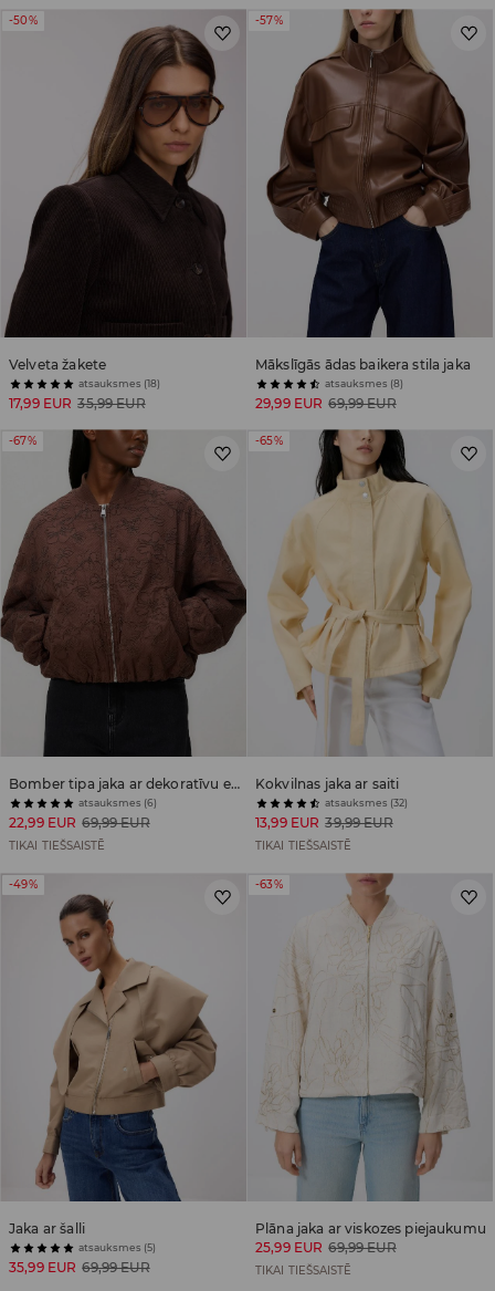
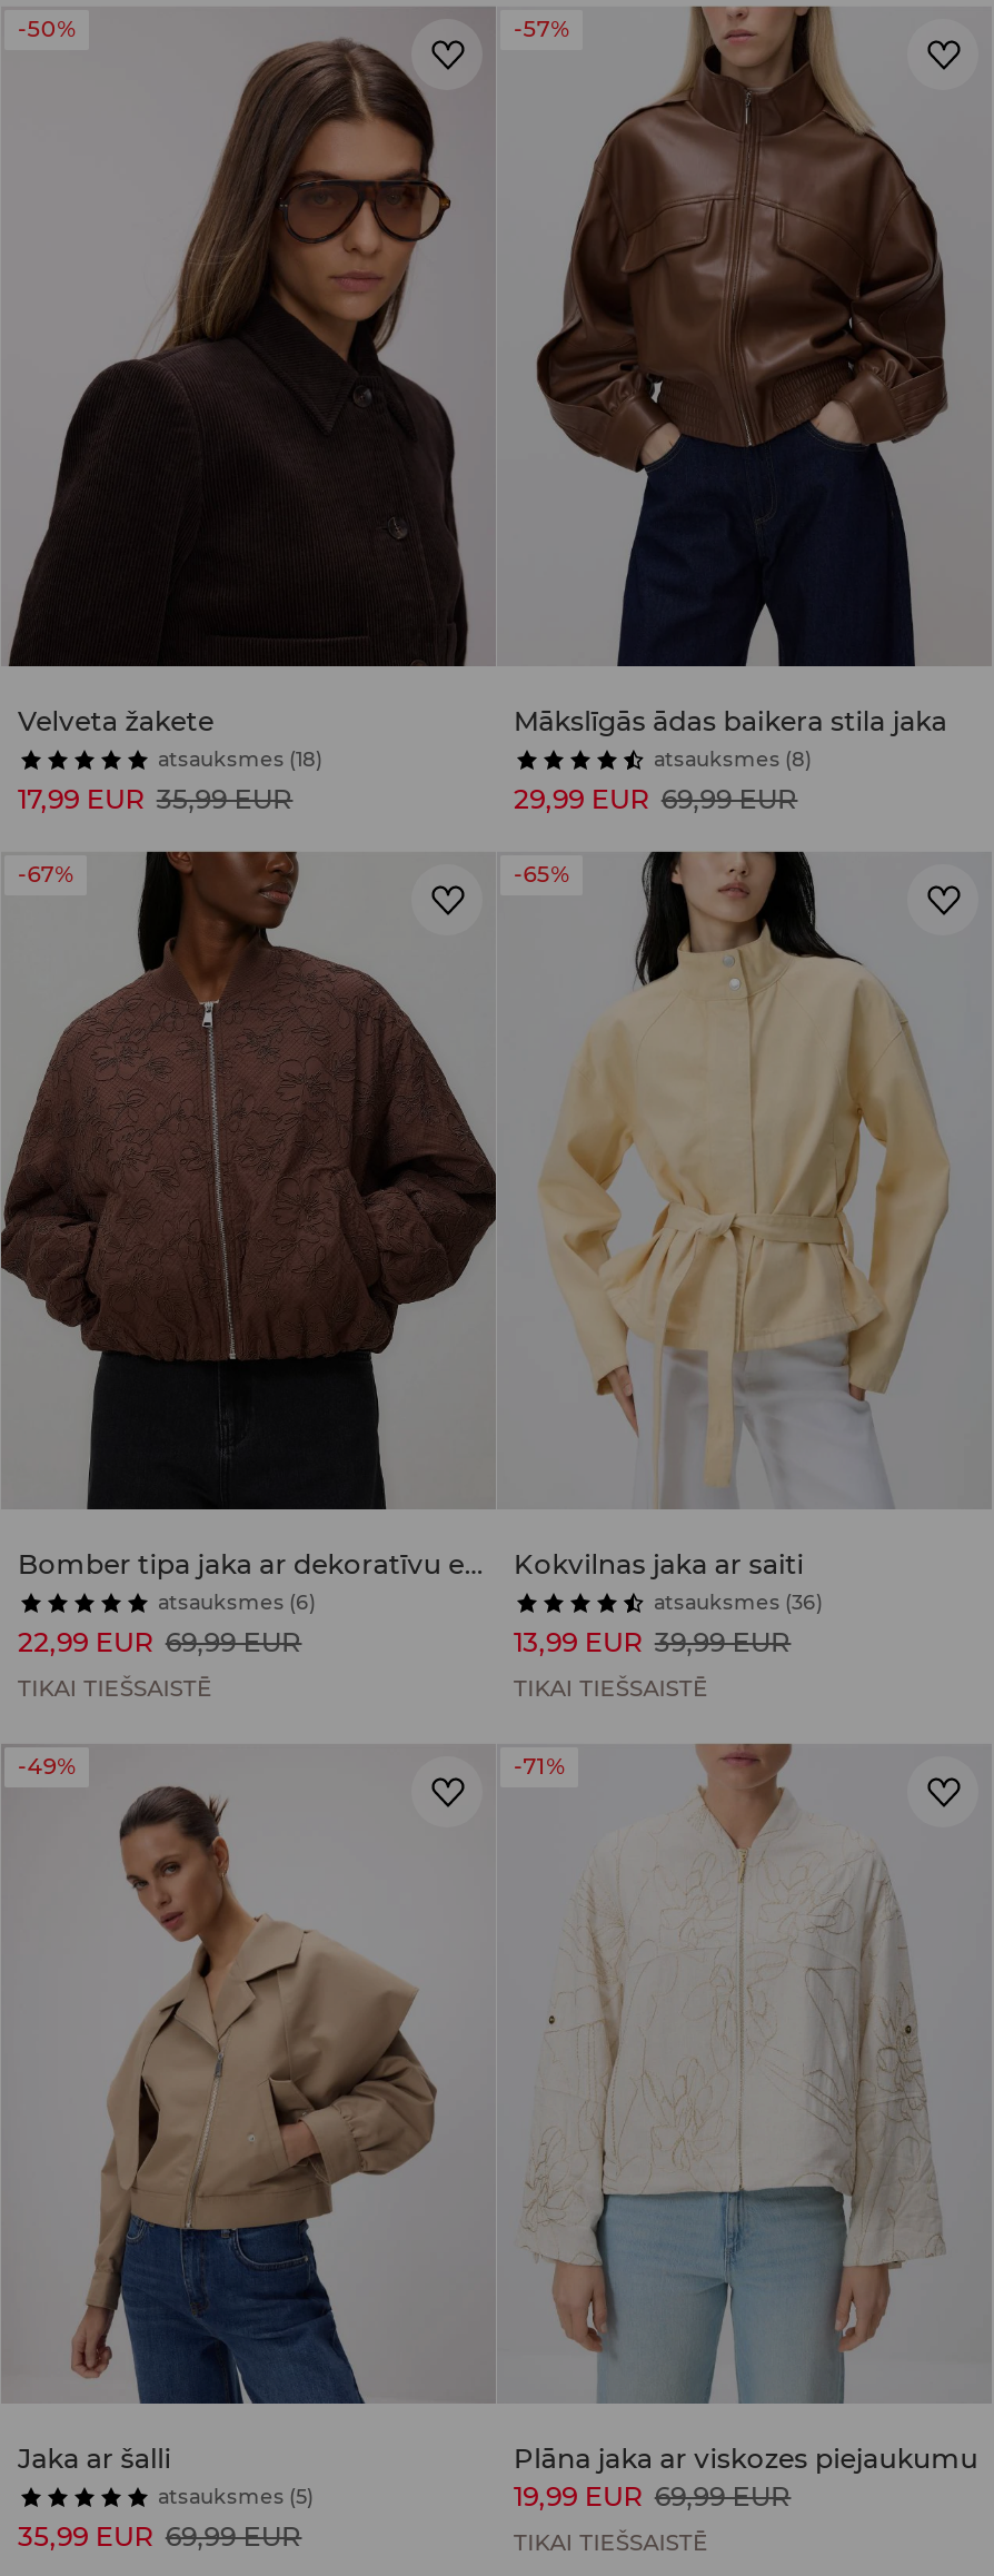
- atsauksmes (32)
+ atsauksmes (36)

- -63%
+ -71%

- 25,99 EUR 69,99 EUR
+ 19,99 EUR 69,99 EUR
